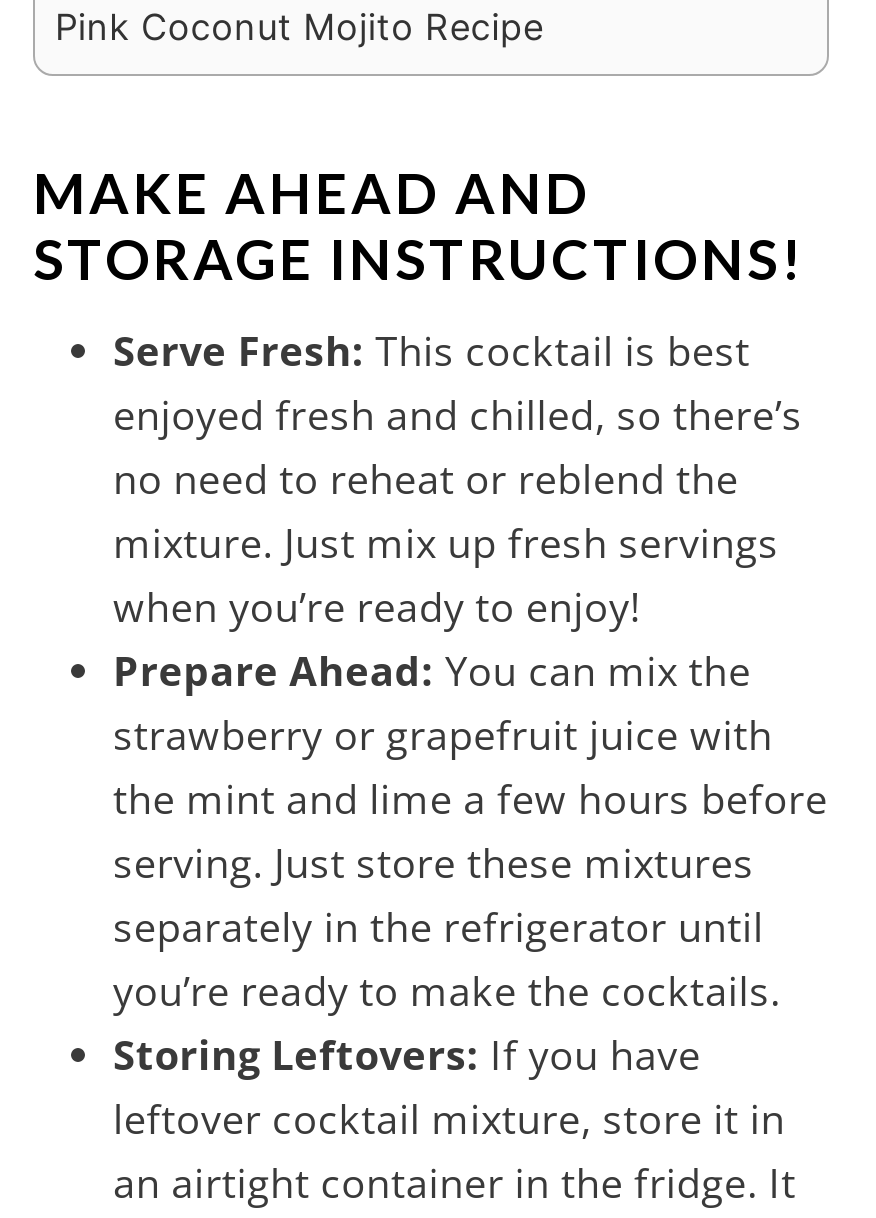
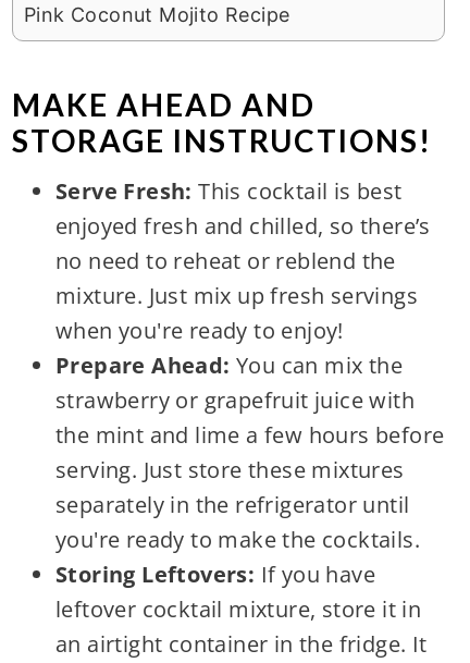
- when you’re ready to enjoy!
+ when you're ready to enjoy!

- you’re ready to make the cocktails.
+ you're ready to make the cocktails.
